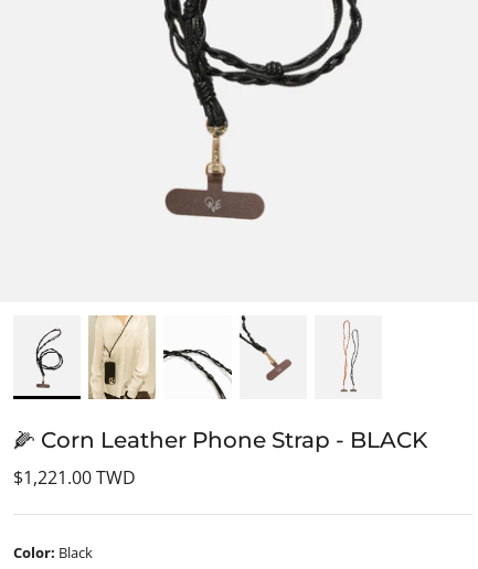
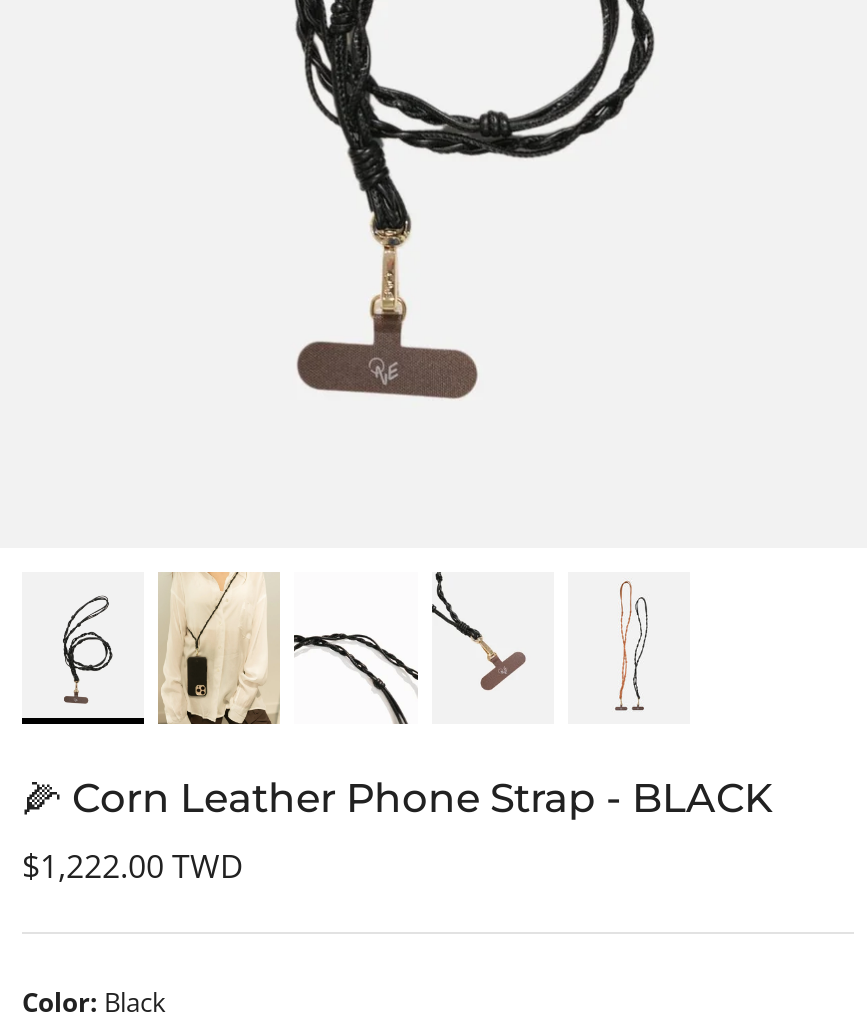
- $1,221.00 TWD
+ $1,222.00 TWD
